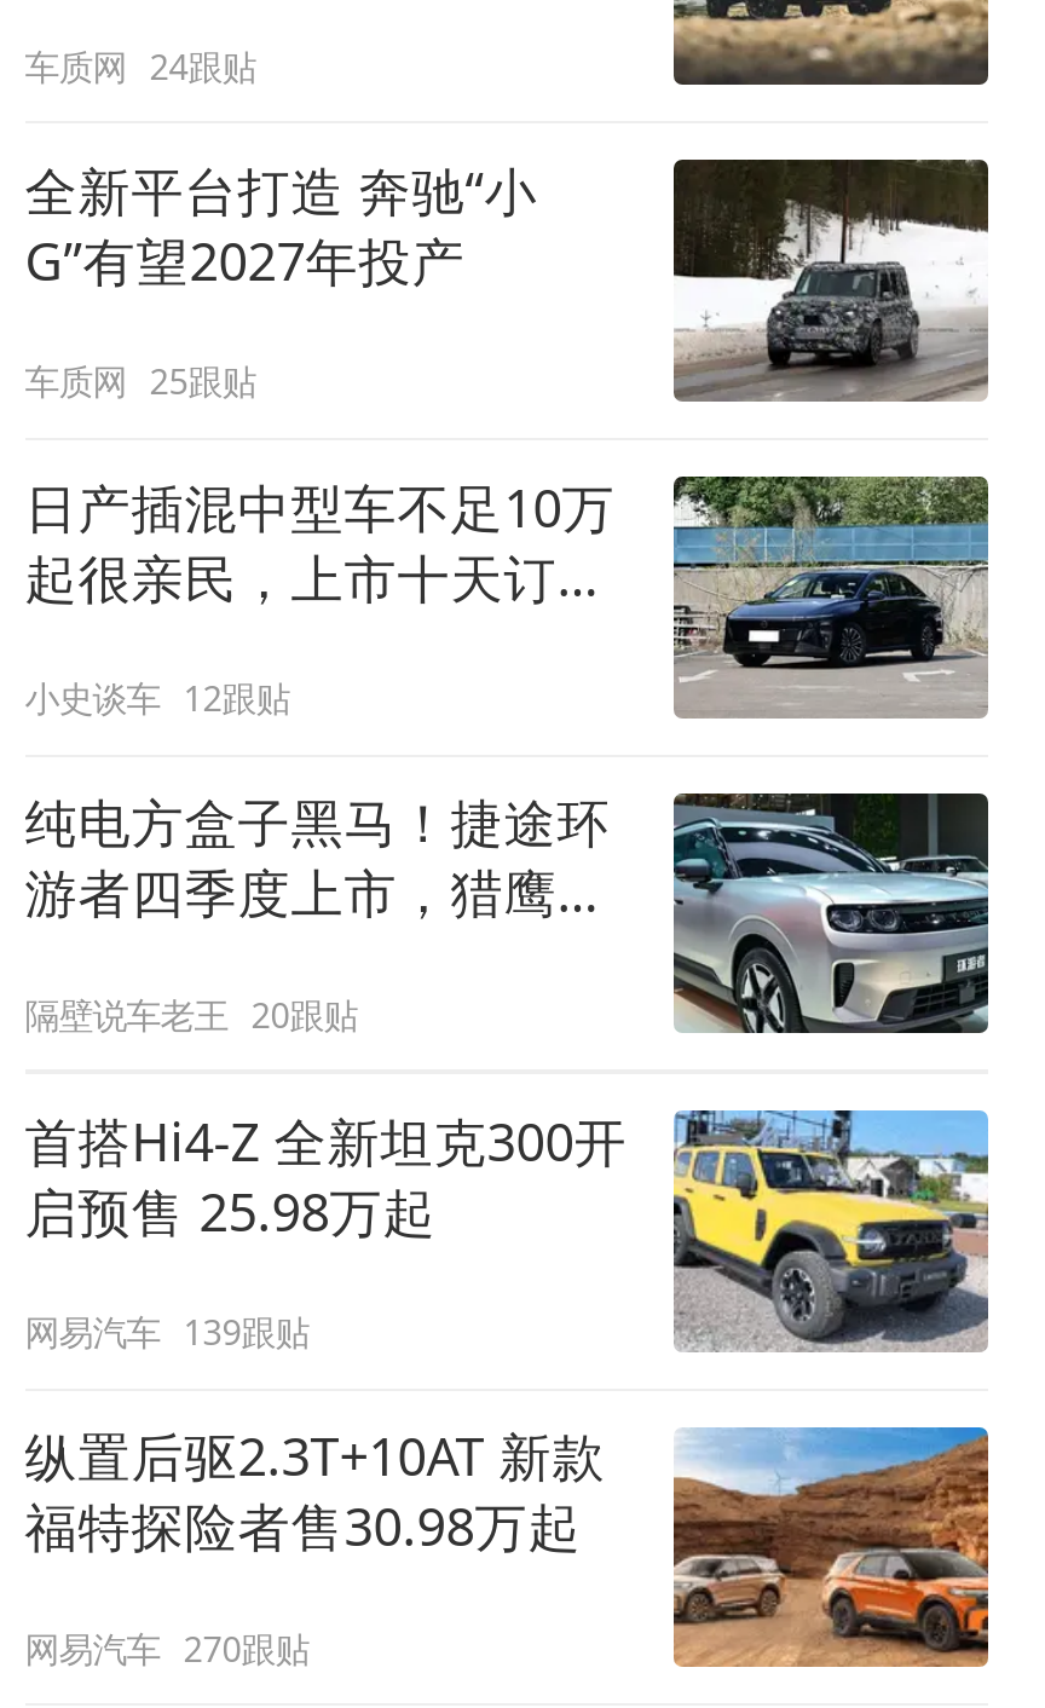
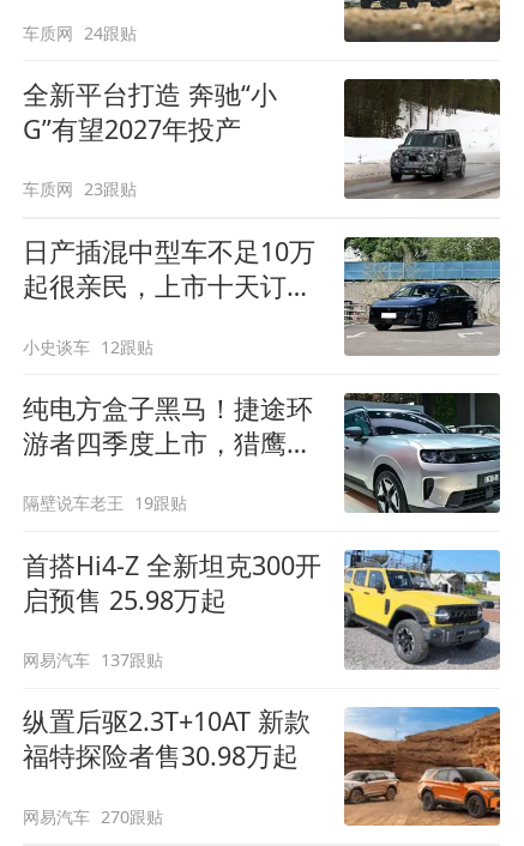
- 车质网 25跟贴
+ 车质网 23跟贴

- 隔壁说车老王 20跟贴
+ 隔壁说车老王 19跟贴

- 网易汽车 139跟贴
+ 网易汽车 137跟贴
